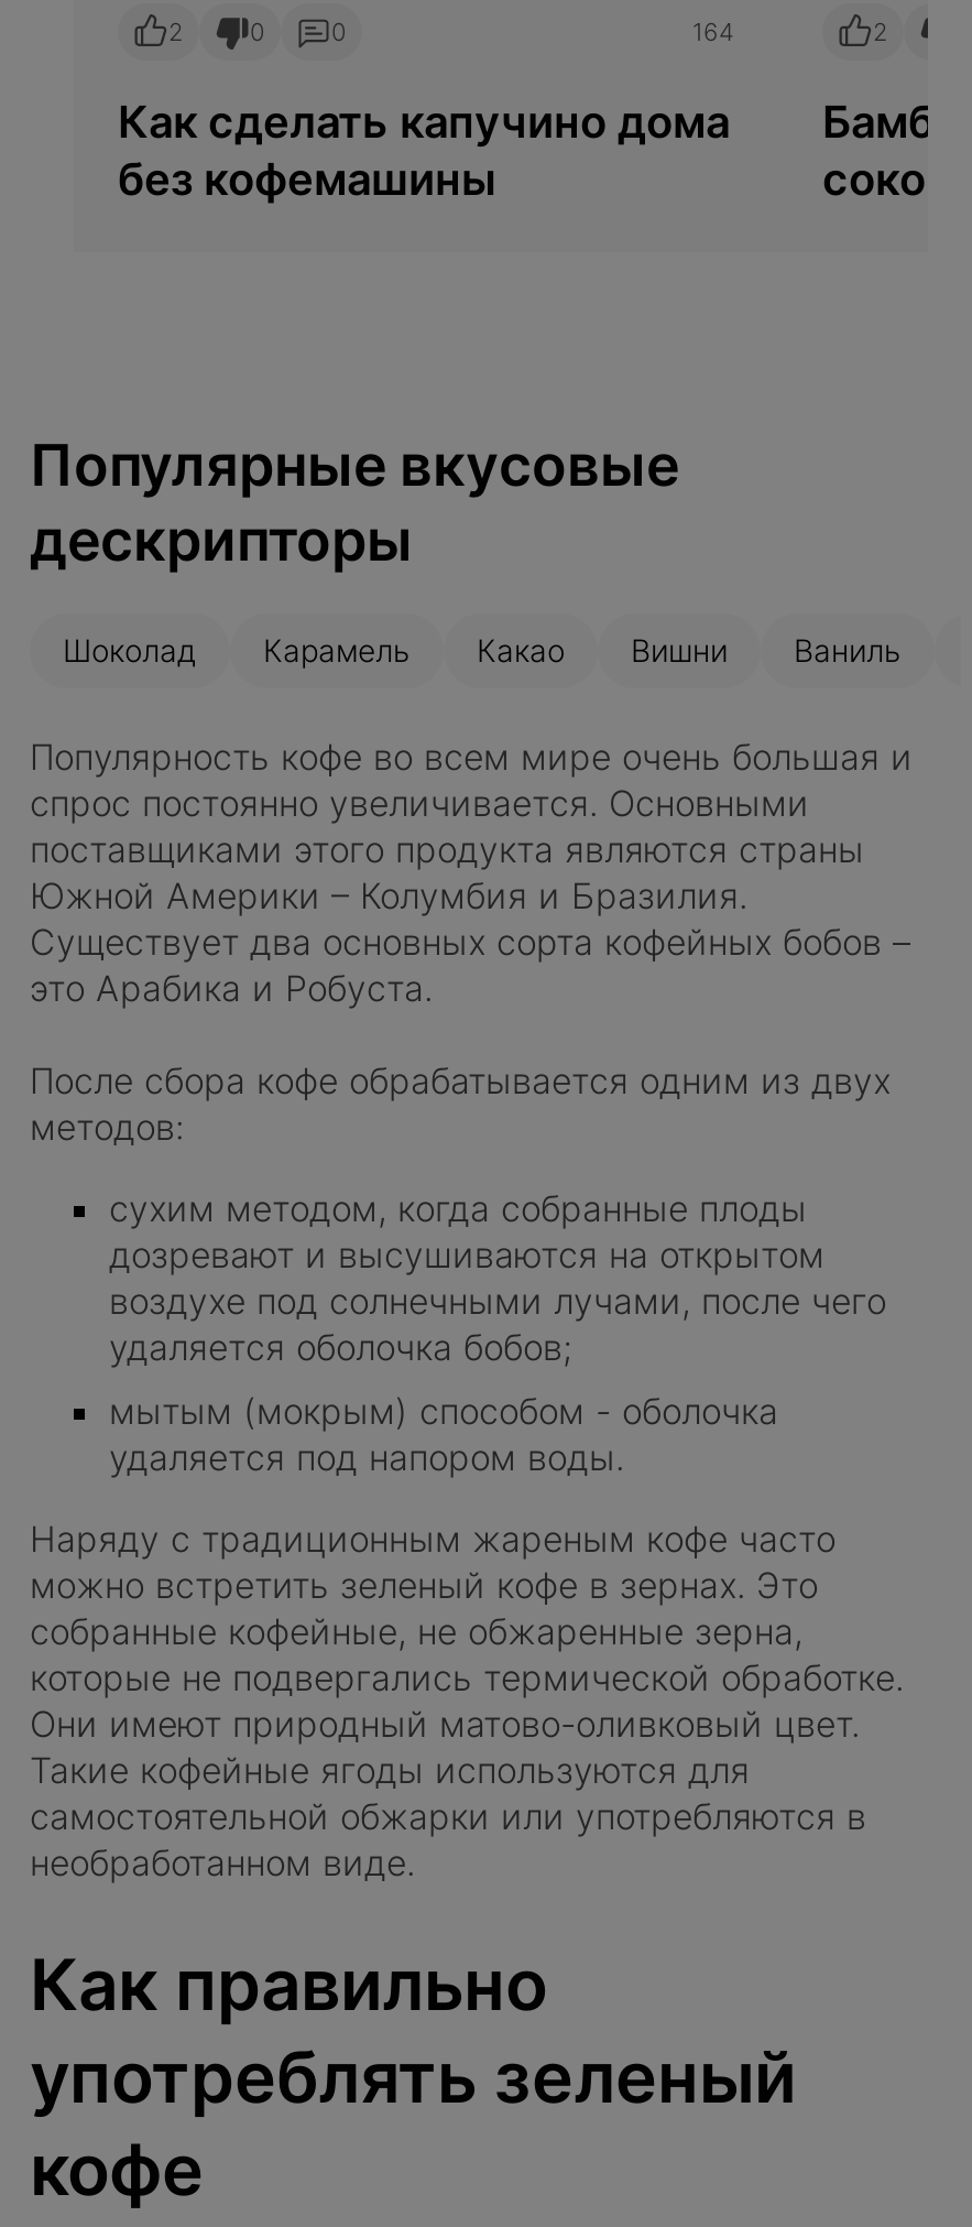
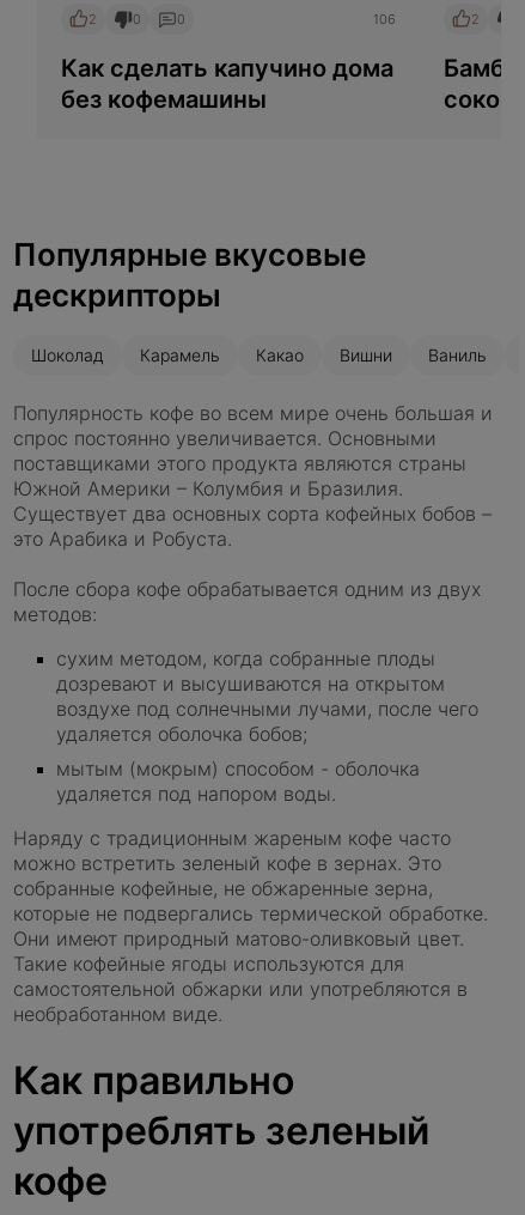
- 164
+ 106
